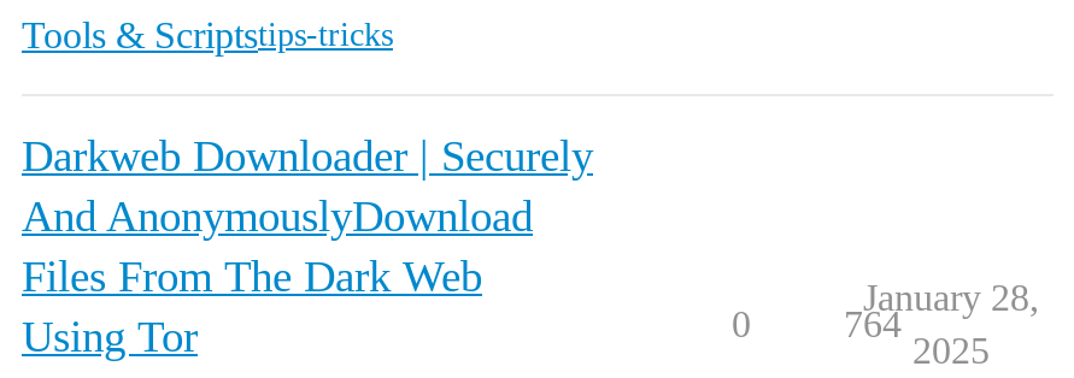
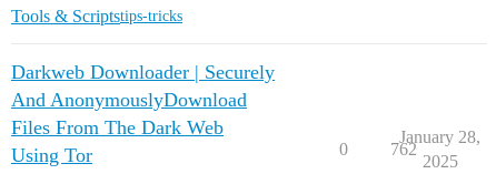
- 764
+ 762
